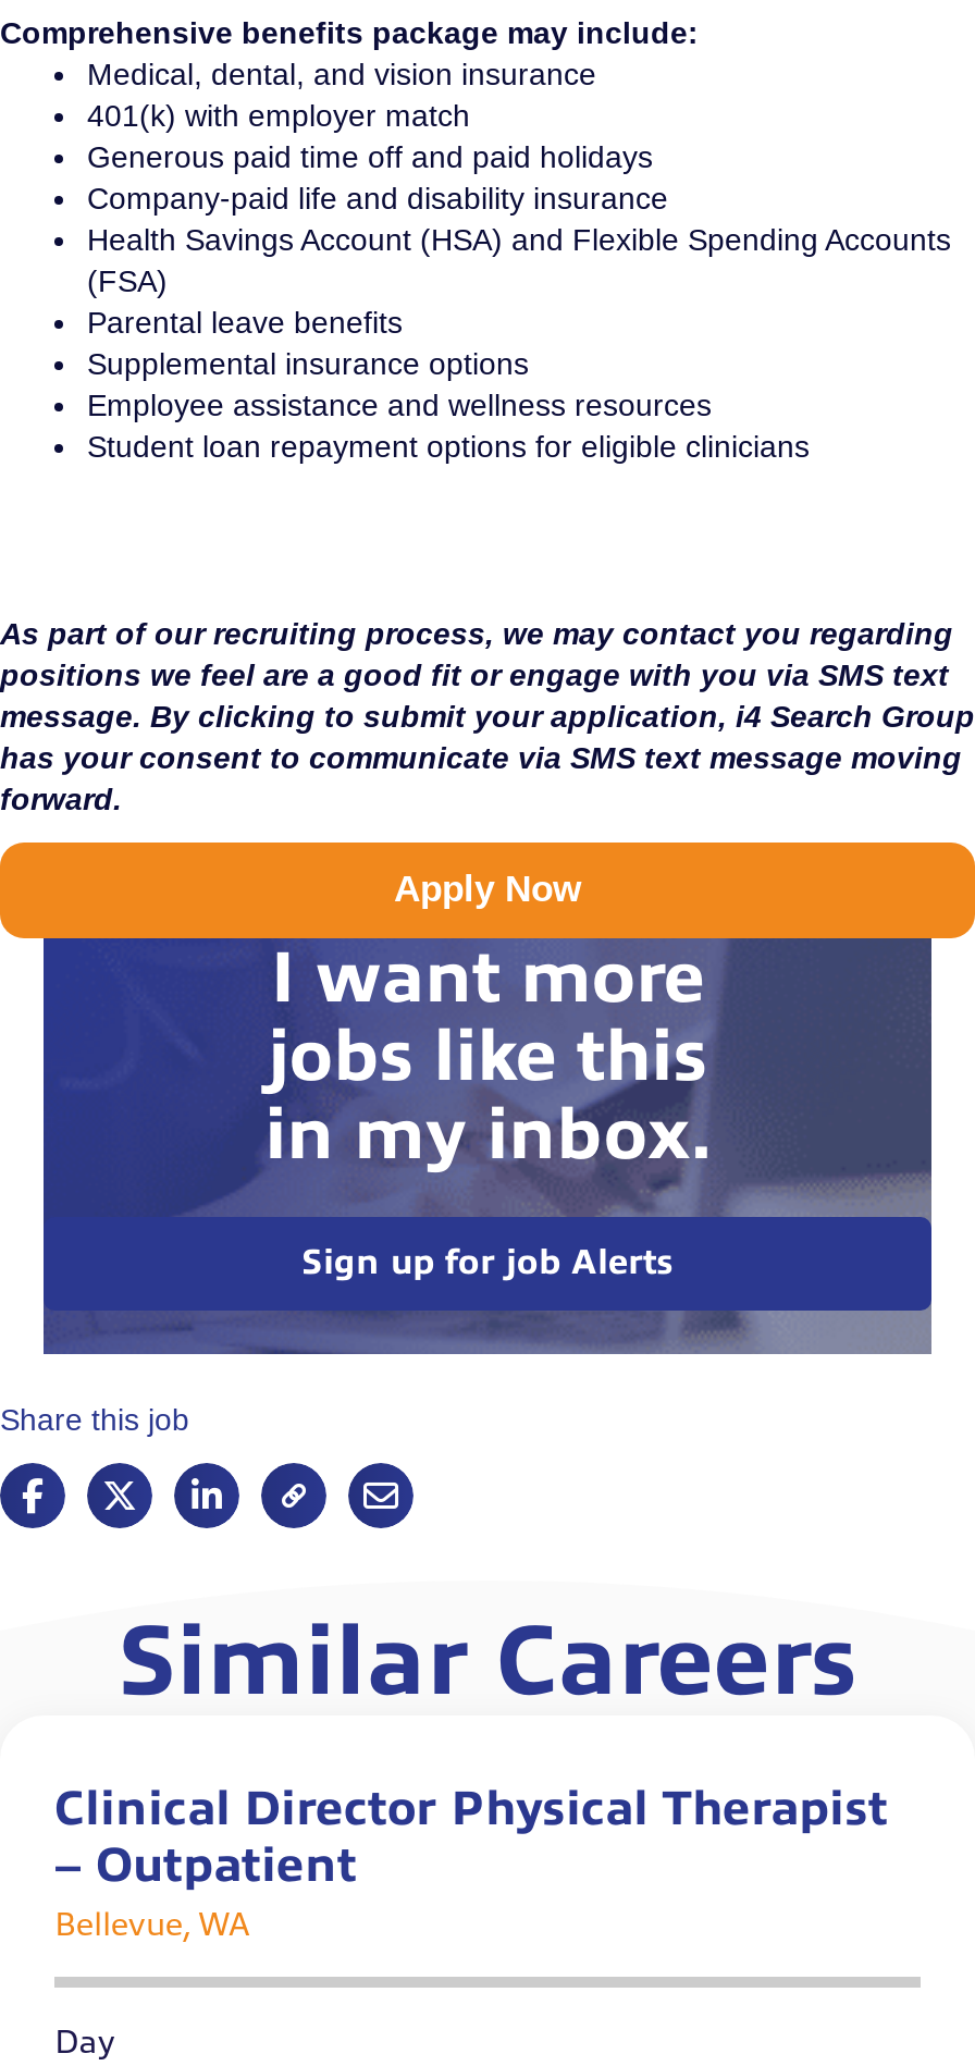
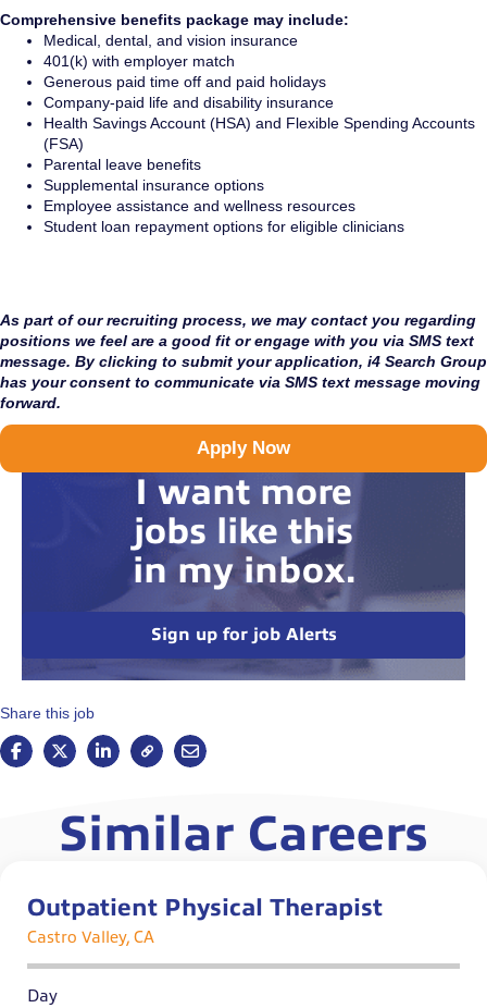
- Clinical Director Physical Therapist
- – Outpatient
- Bellevue, WA
+ Outpatient Physical Therapist
+ Castro Valley, CA
